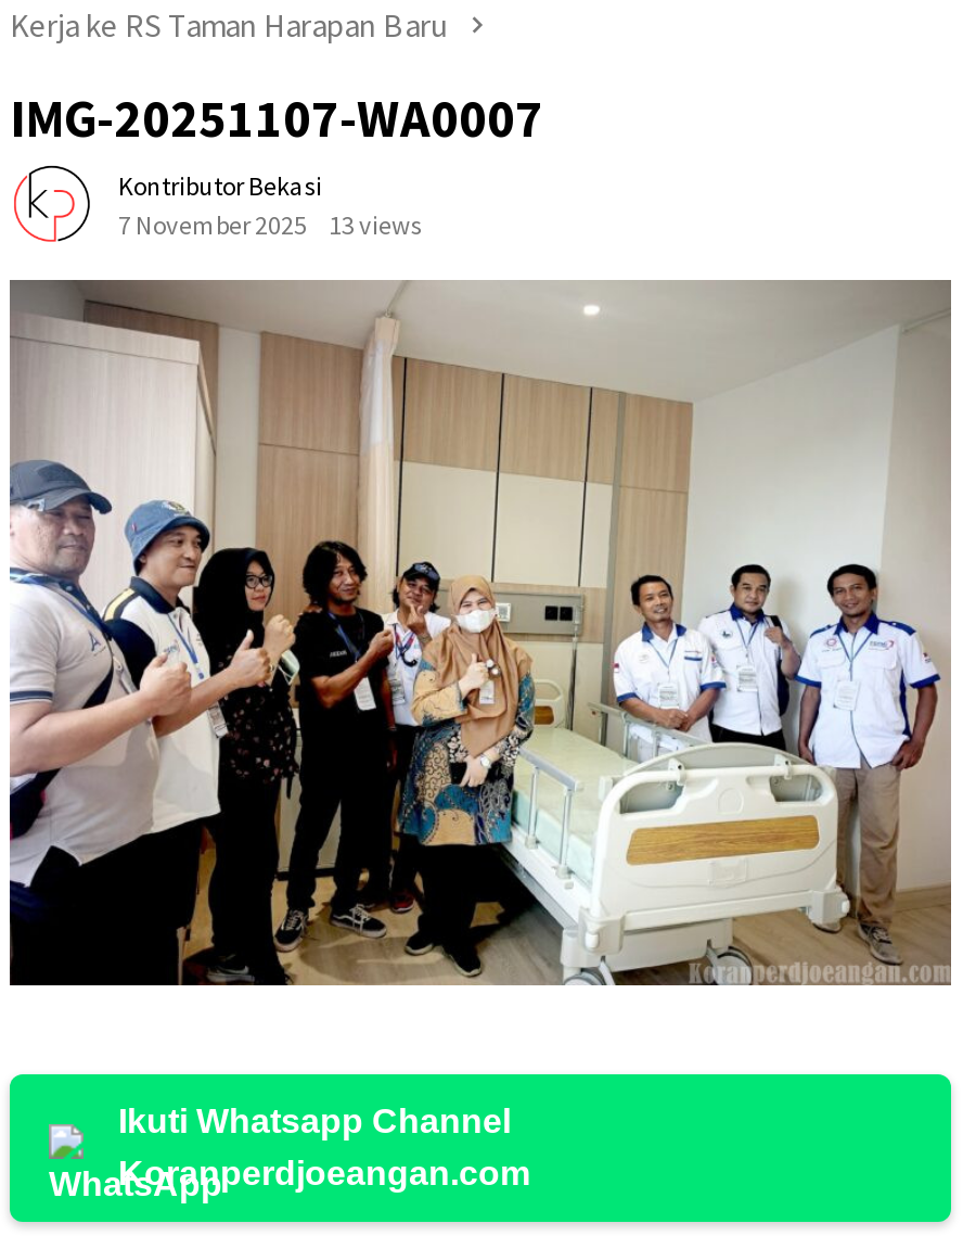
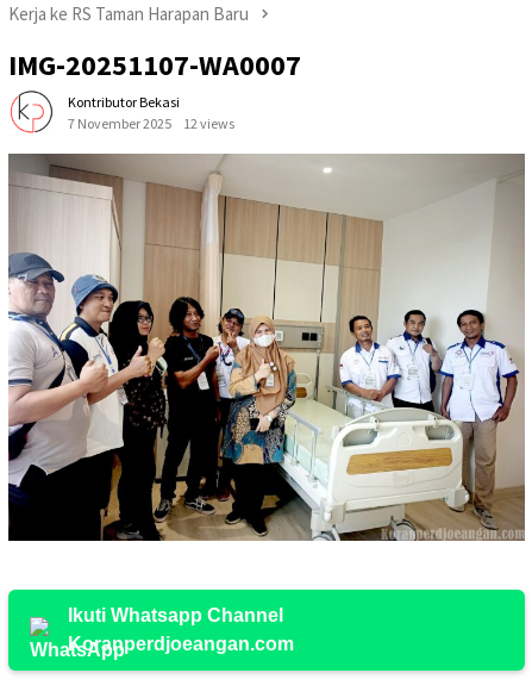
- 7 November 2025 13 views
+ 7 November 2025 12 views
